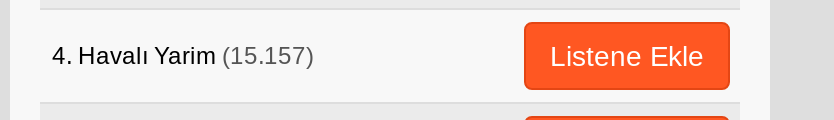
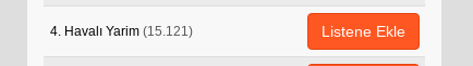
- 4. Havalı Yarim (15.157)
+ 4. Havalı Yarim (15.121)
